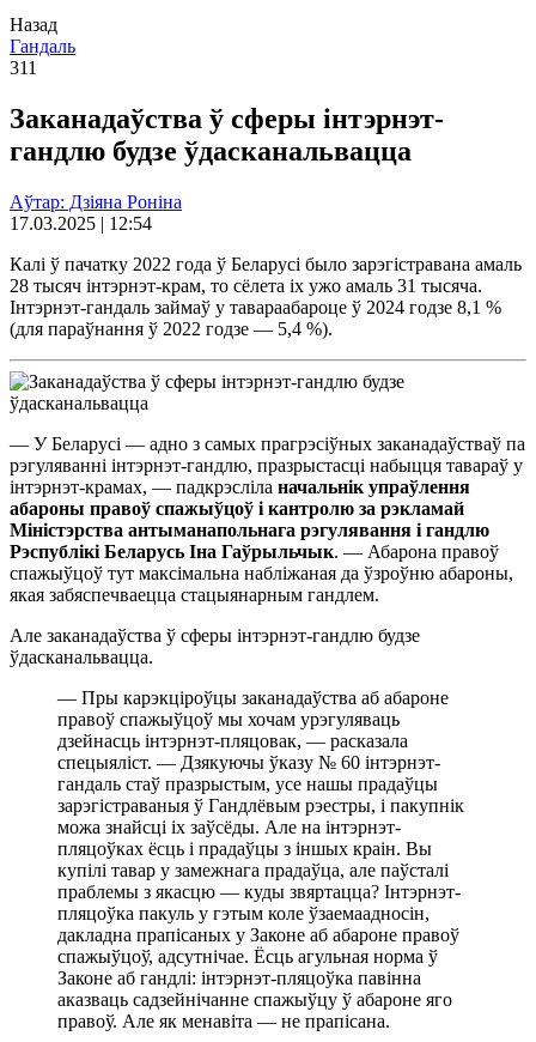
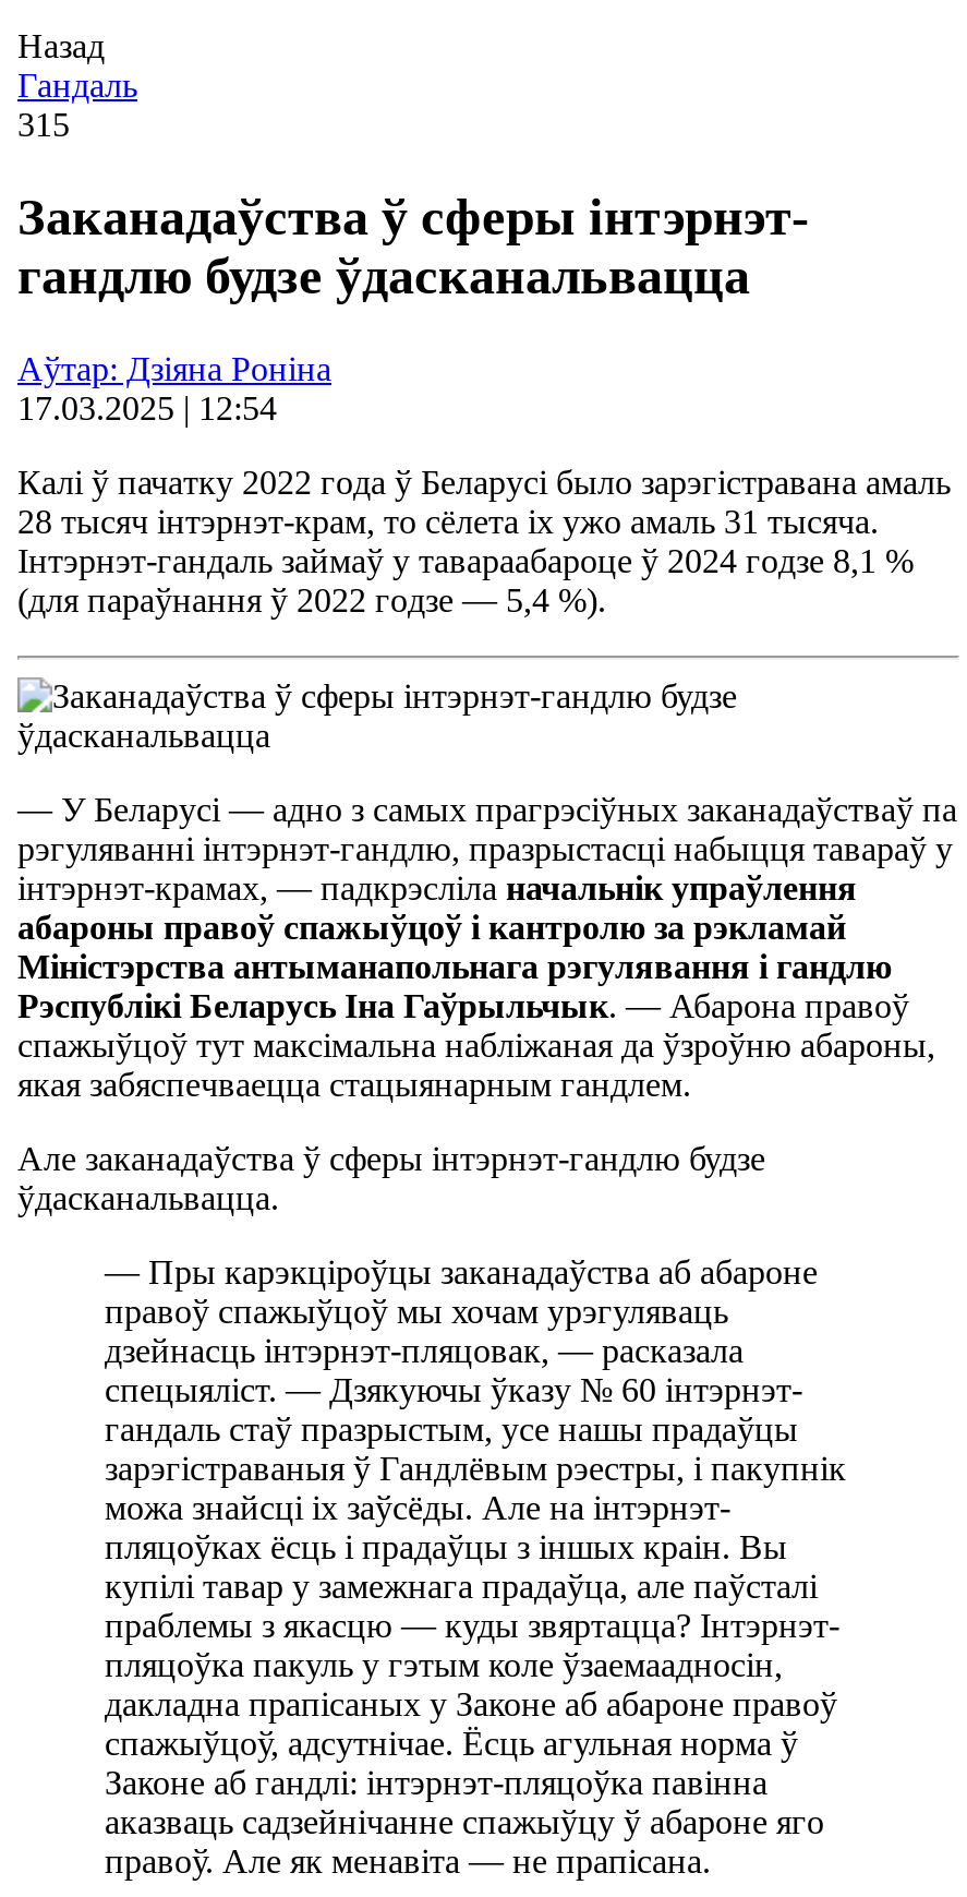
- 311
+ 315
